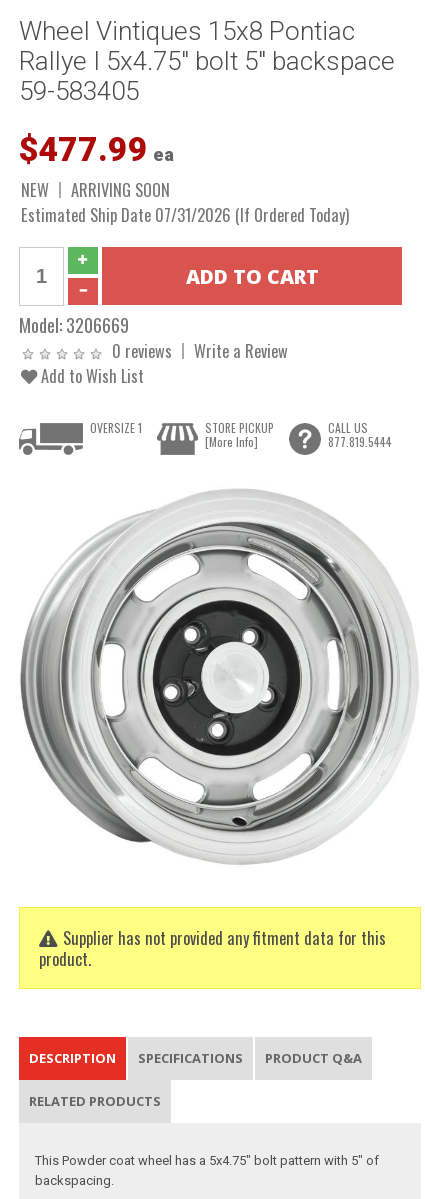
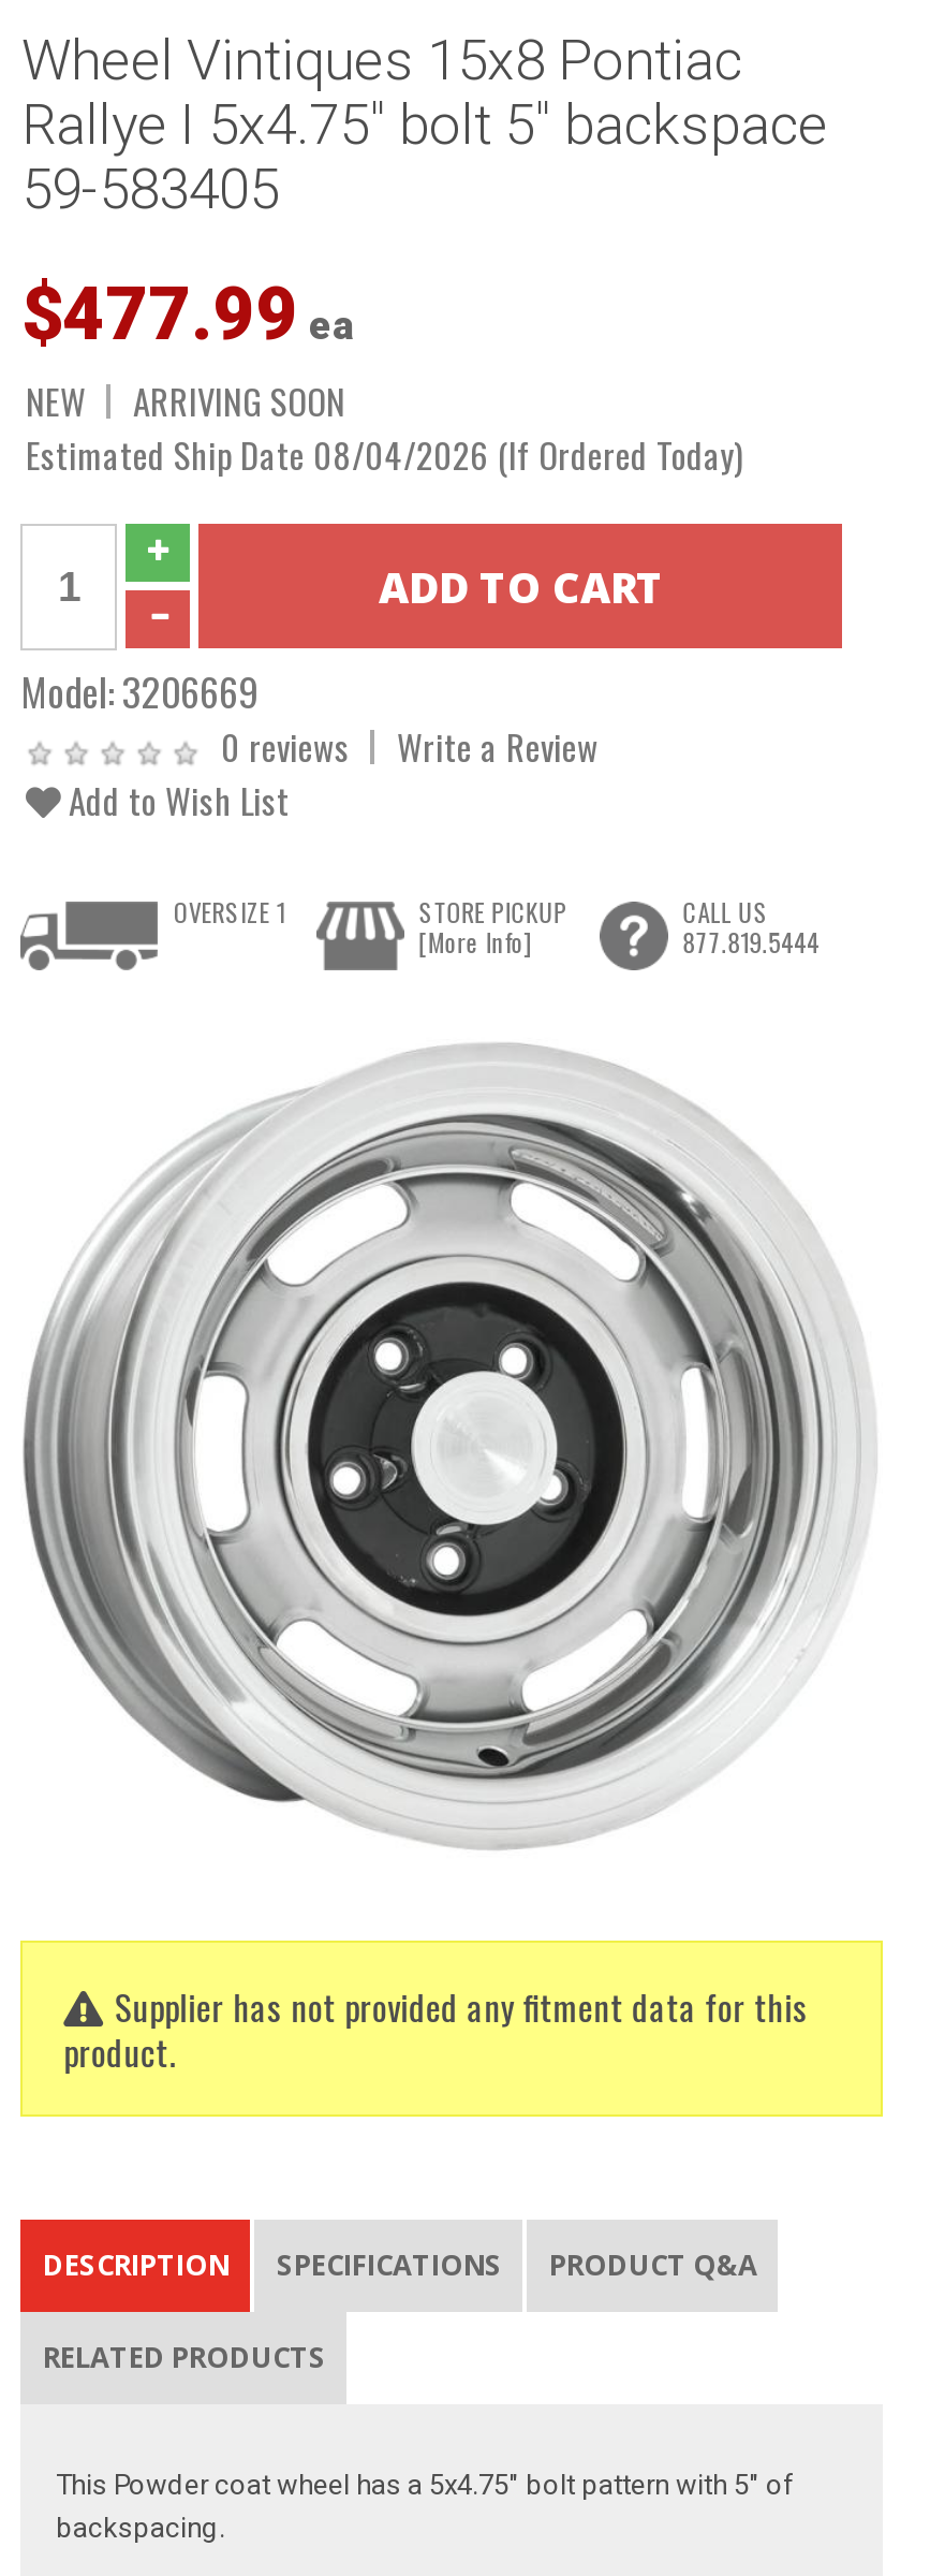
- Estimated Ship Date 07/31/2026 (If Ordered Today)
+ Estimated Ship Date 08/04/2026 (If Ordered Today)
